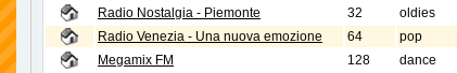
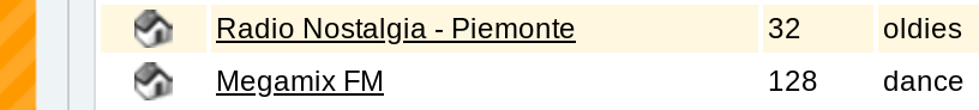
- Radio Venezia - Una nuova emozione
- 64
- pop
